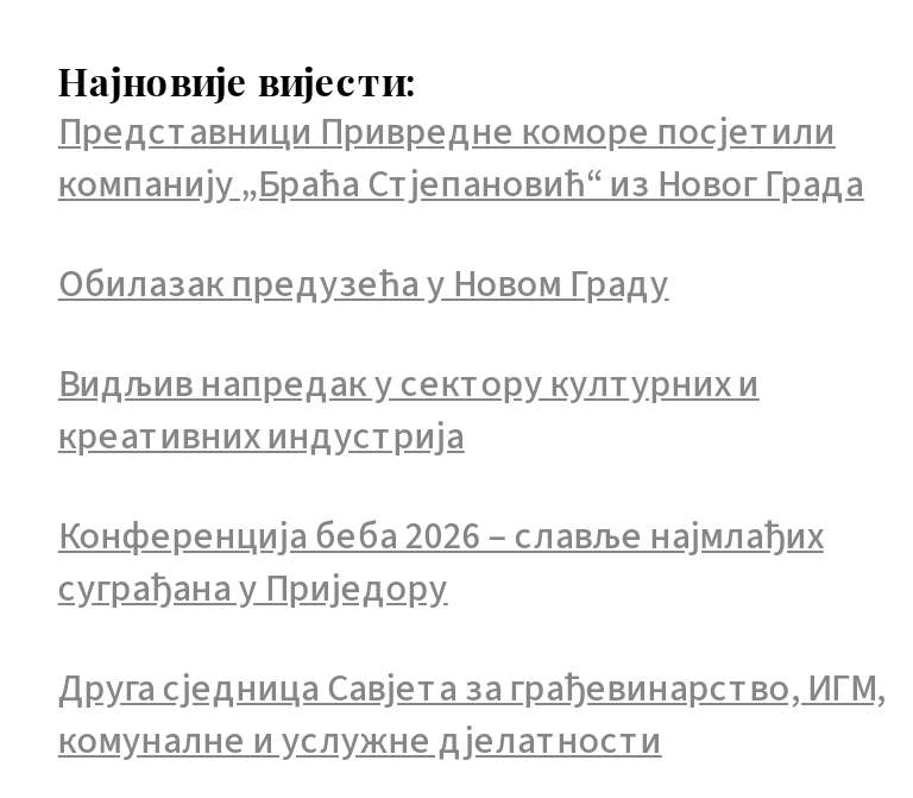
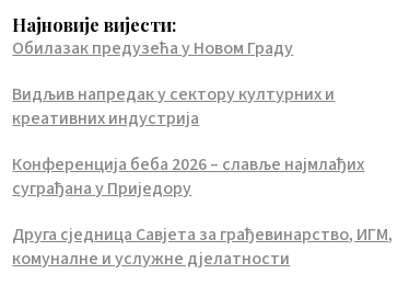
- Представници Привредне коморе посјетили
- компанију „Браћа Стјепановић“ из Новог Града
